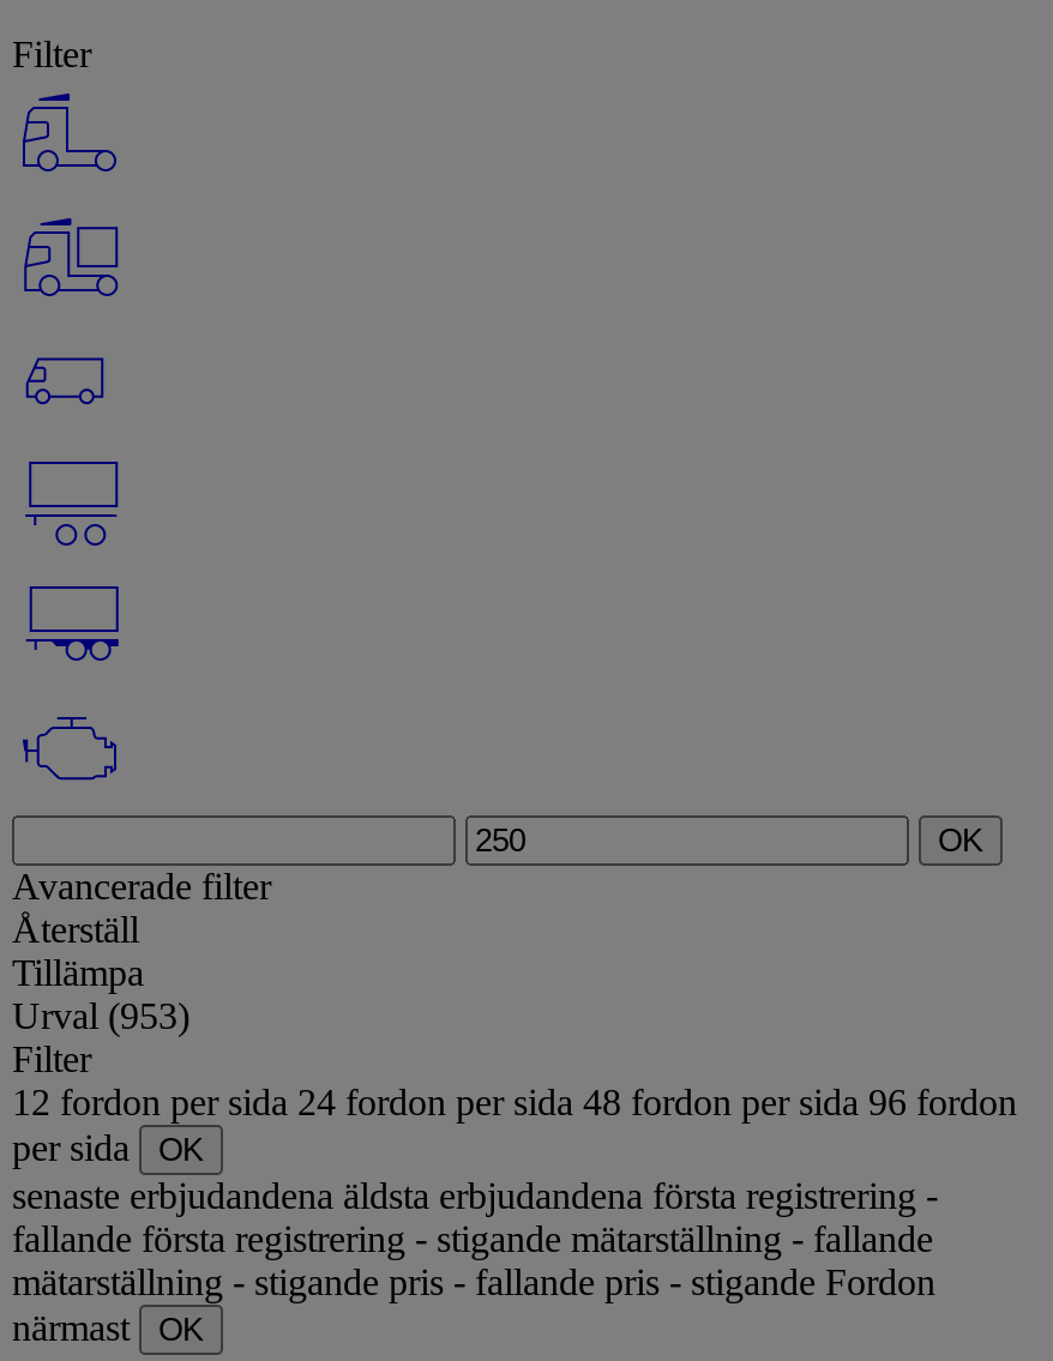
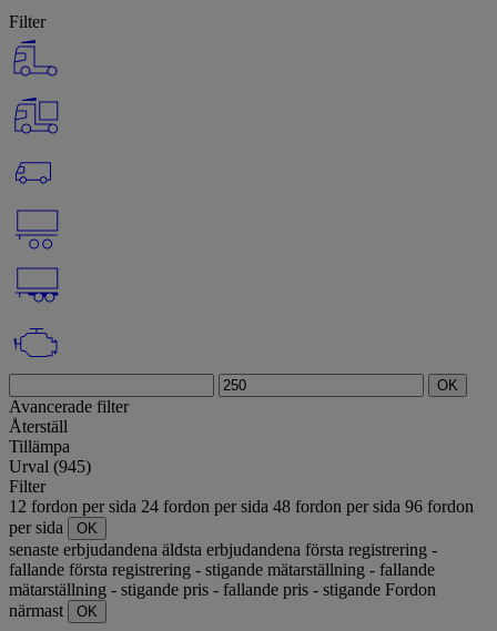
- Urval (953)
+ Urval (945)
